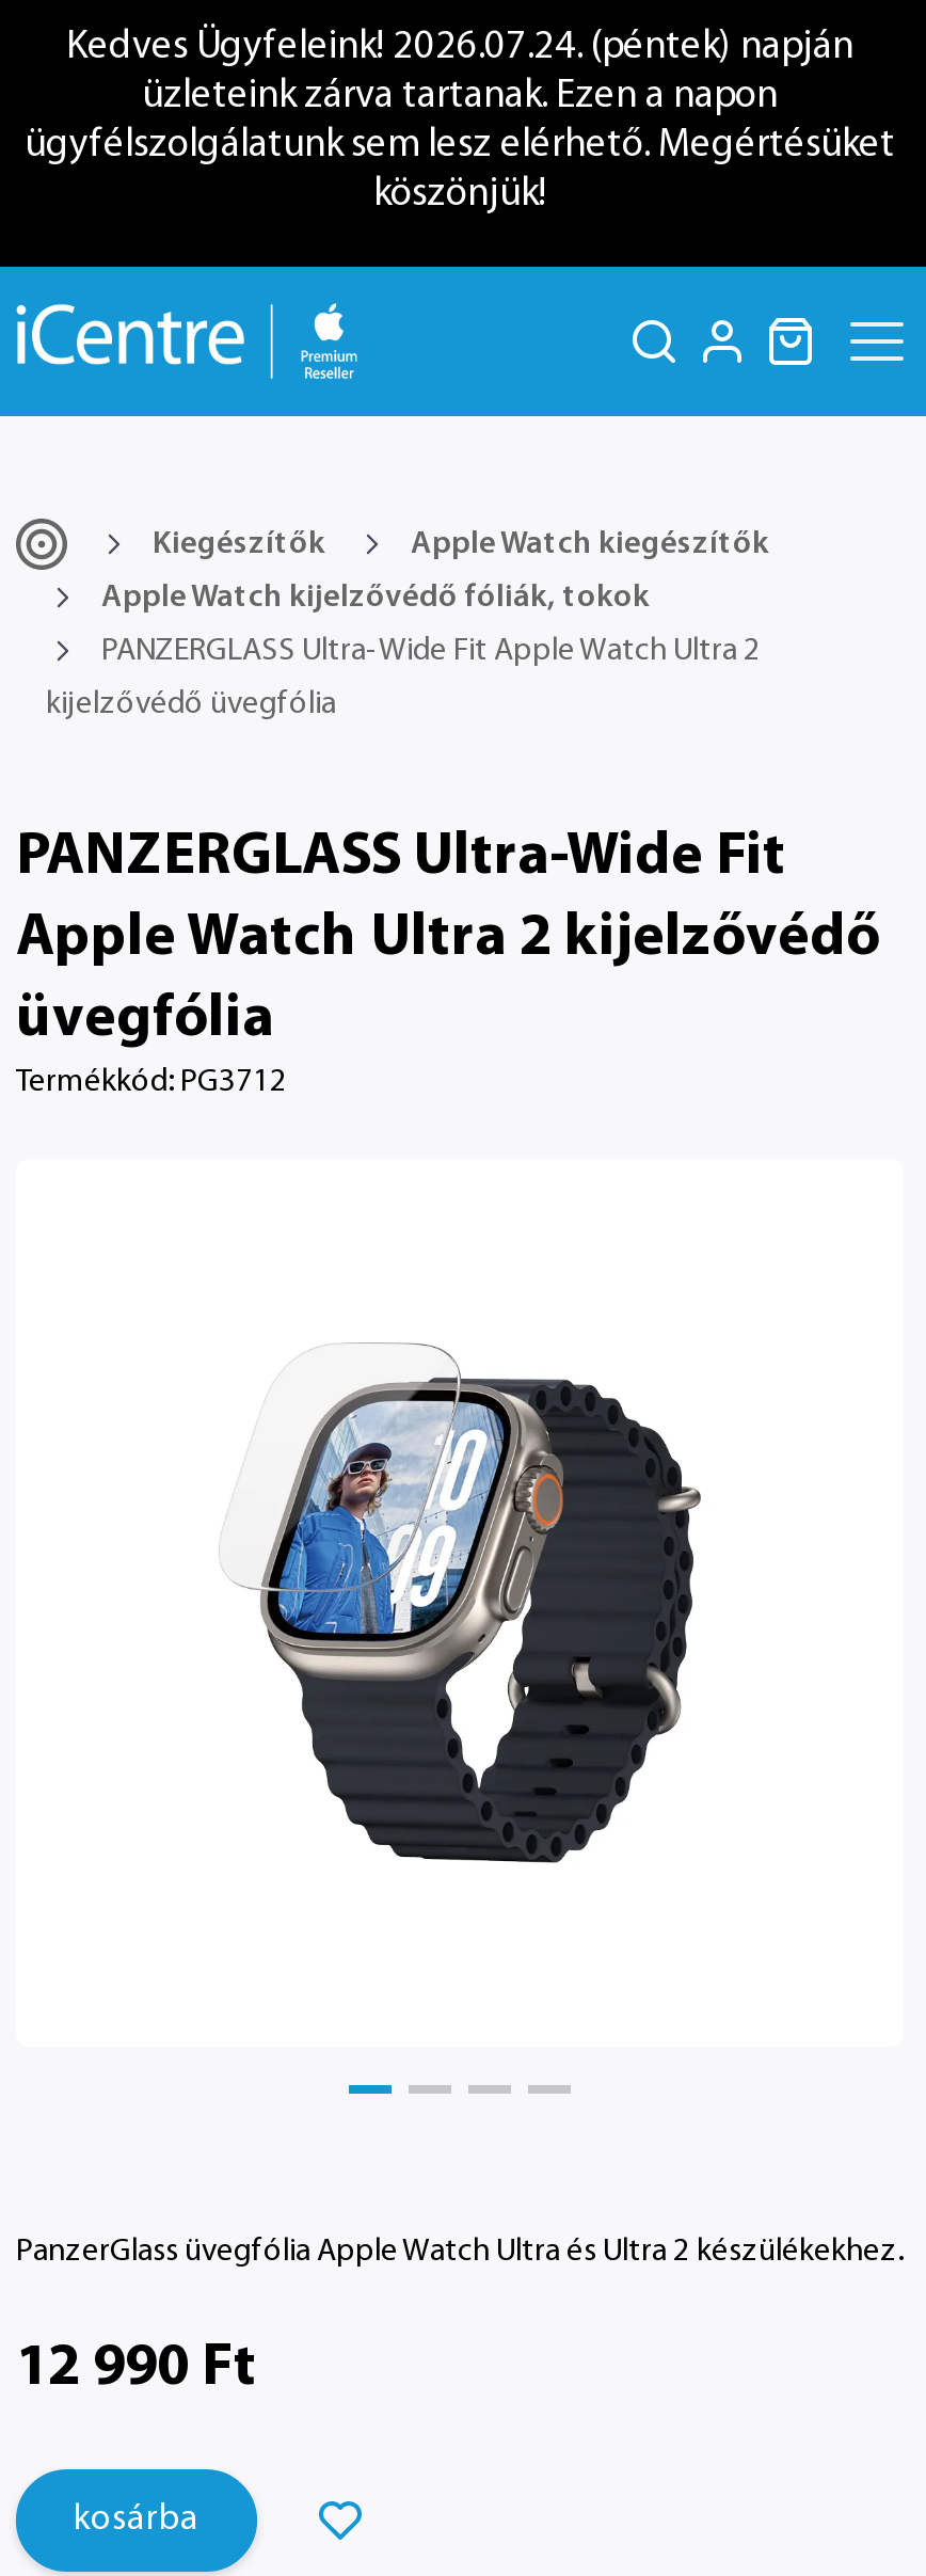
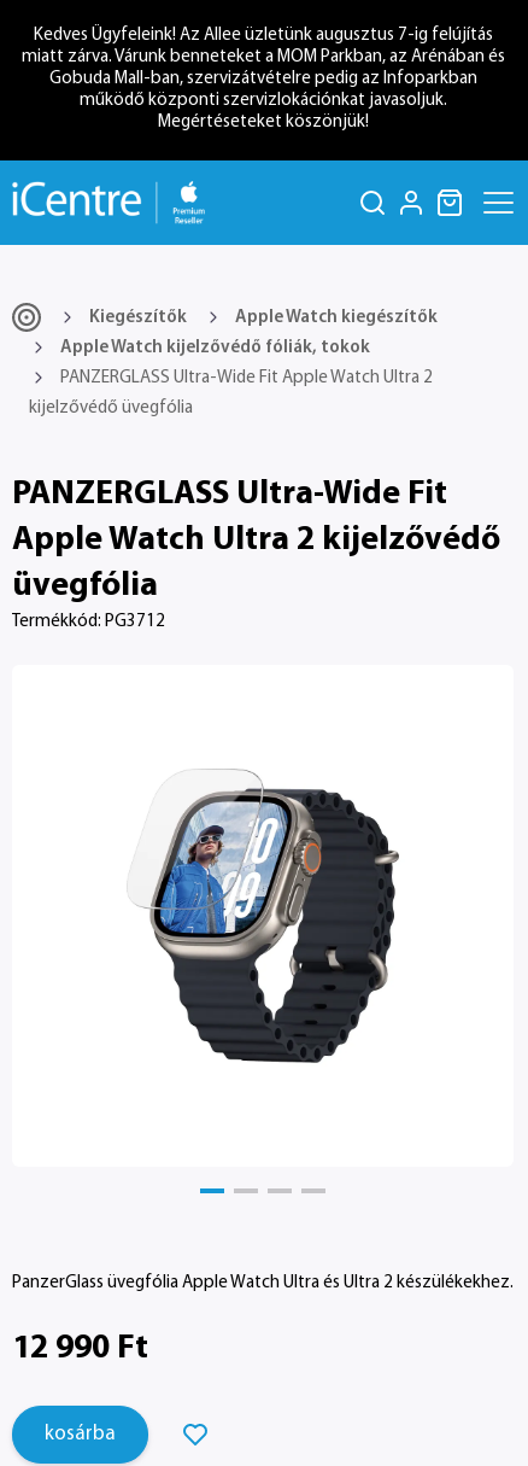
- Kedves Ügyfeleink! 2026.07.24. (péntek) napján
- üzleteink zárva tartanak. Ezen a napon
- ügyfélszolgálatunk sem lesz elérhető. Megértésüket
- köszönjük!
+ Kedves Ügyfeleink! Az Allee üzletünk augusztus 7-ig felújítás
+ miatt zárva. Várunk benneteket a MOM Parkban, az Arénában és
+ Gobuda Mall-ban, szervizátvételre pedig az Infoparkban
+ működő központi szervizlokációnkat javasoljuk.
+ Megértéseteket köszönjük!
